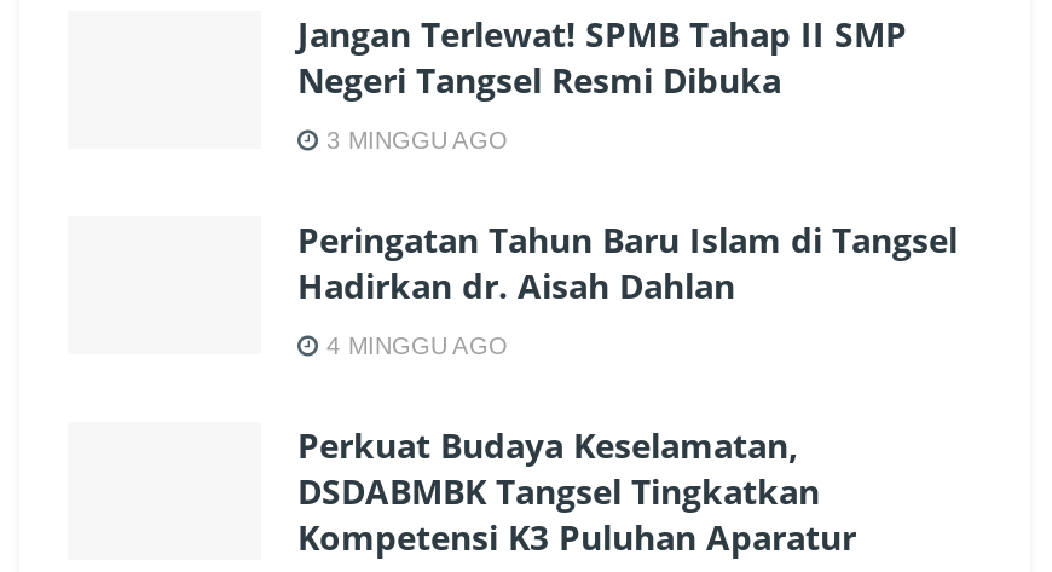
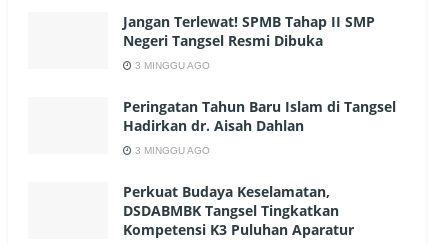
- 4 MINGGU AGO
+ 3 MINGGU AGO
